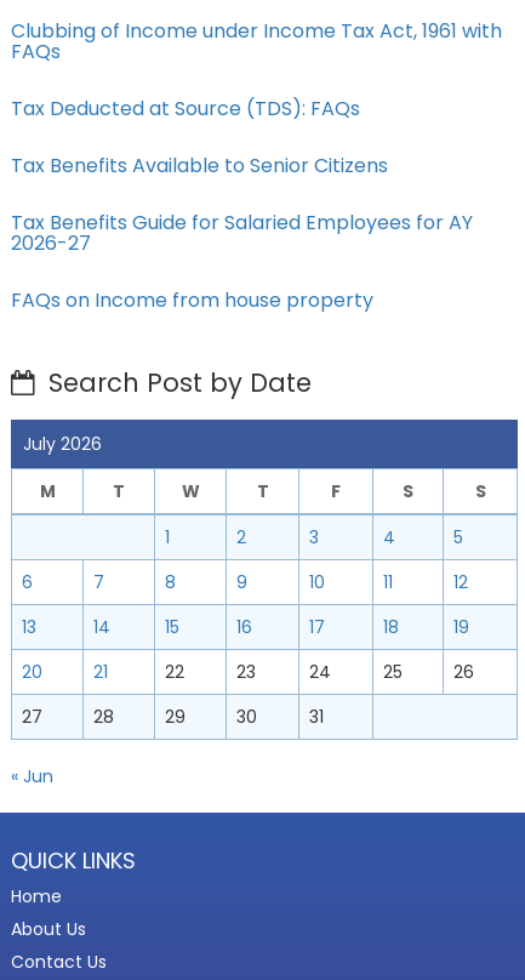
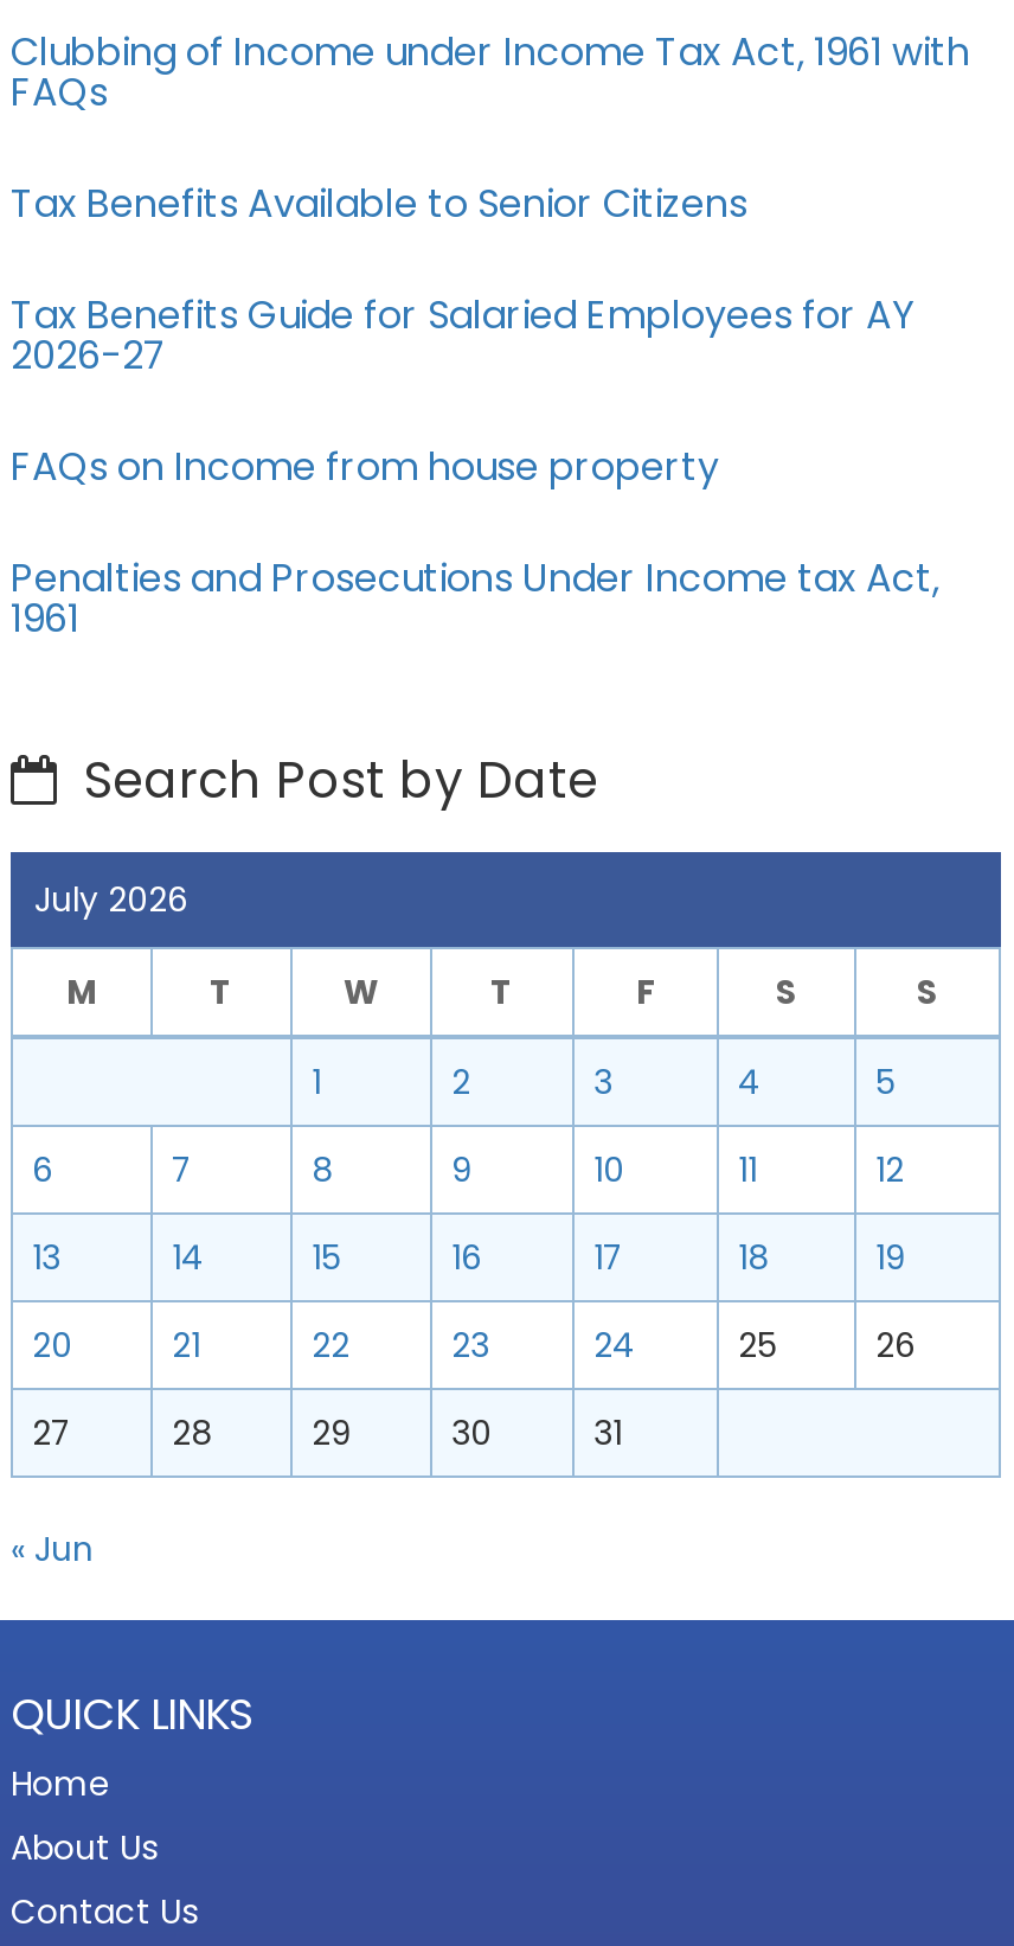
- Tax Deducted at Source (TDS): FAQs

moved up: Tax Benefits Available to Senior Citizens | Tax Benefits Guide for Salaried Employees for AY | 2026-27 | FAQs on Income from house property

+ Penalties and Prosecutions Under Income tax Act,
+ 1961
